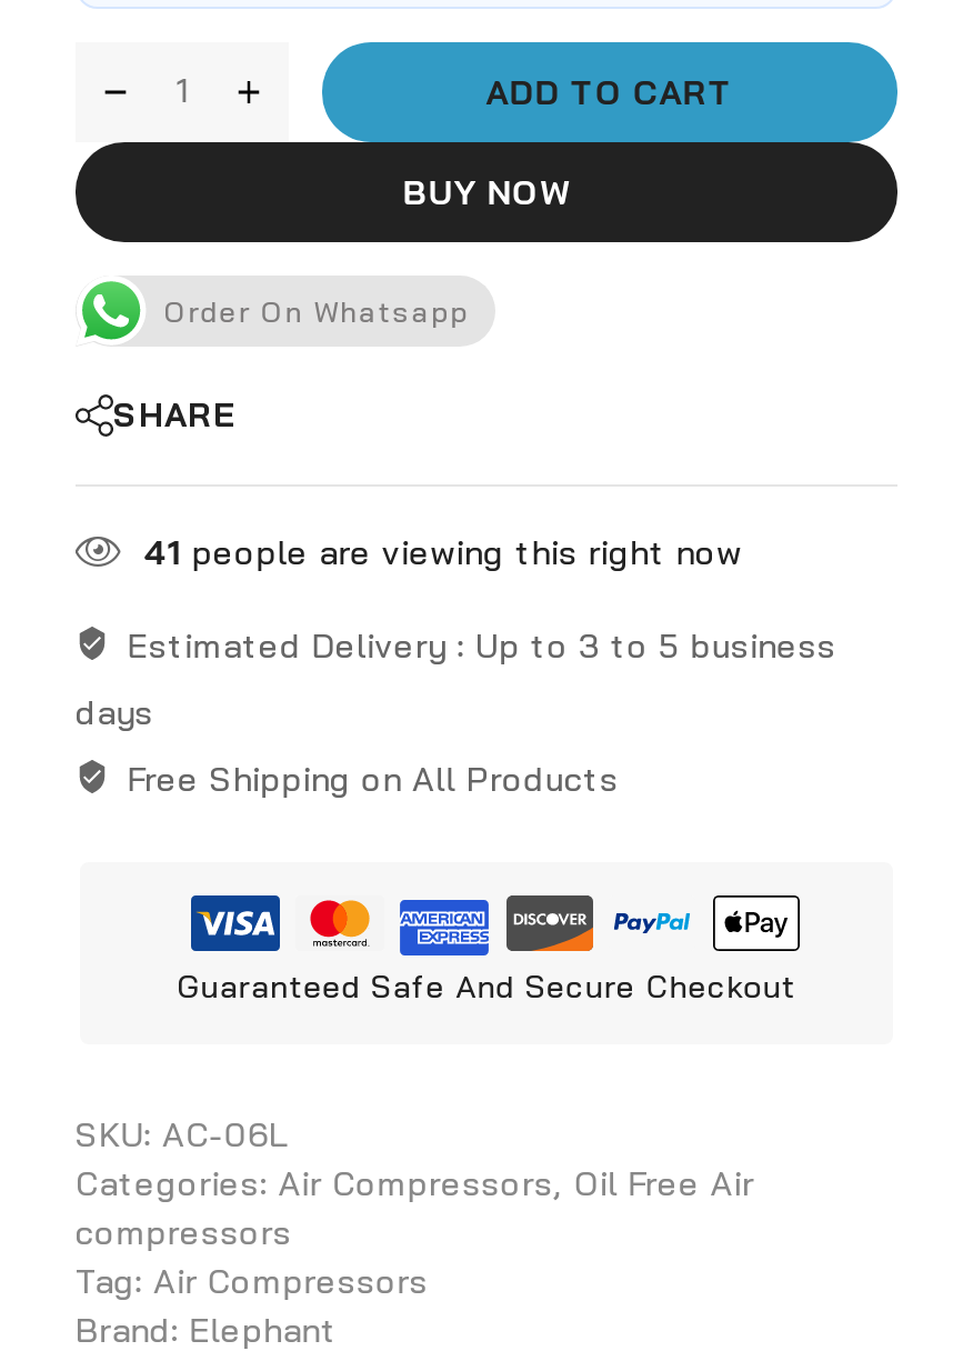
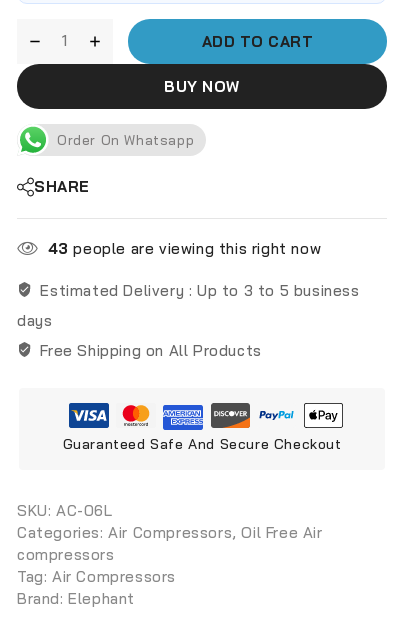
- 41 people are viewing this right now
+ 43 people are viewing this right now
